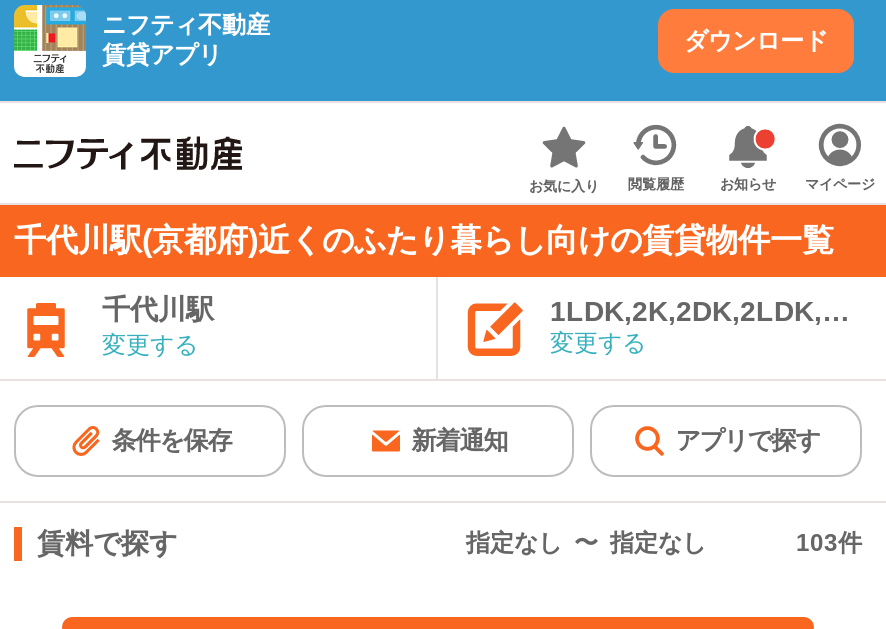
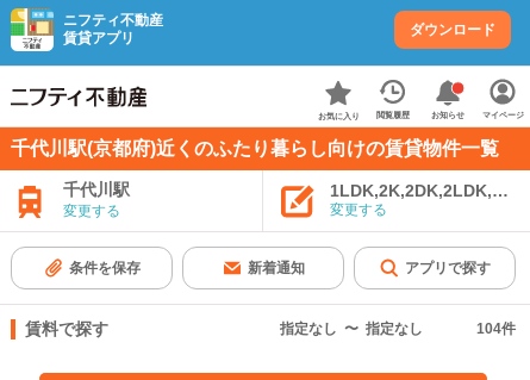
- 103件
+ 104件
